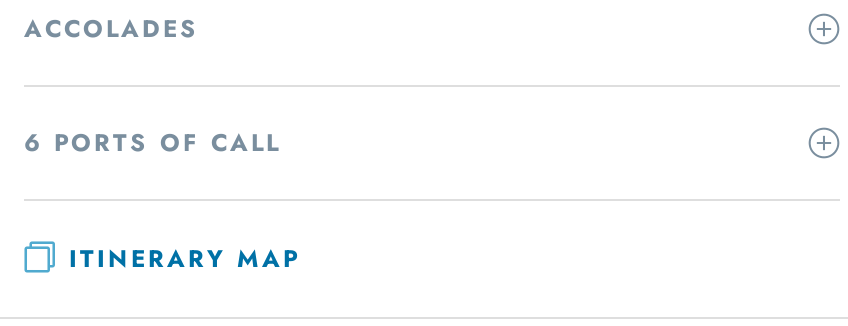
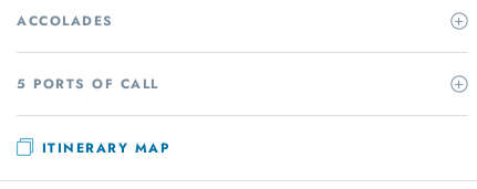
- 6 PORTS OF CALL
+ 5 PORTS OF CALL
